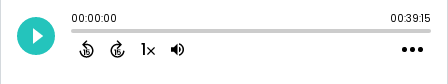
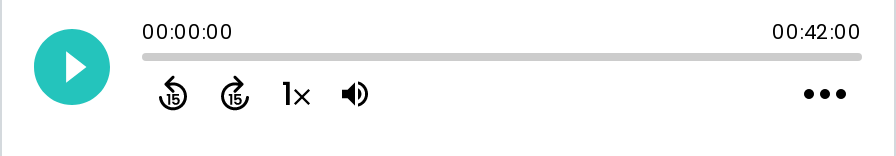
- 00:39:15
+ 00:42:00
